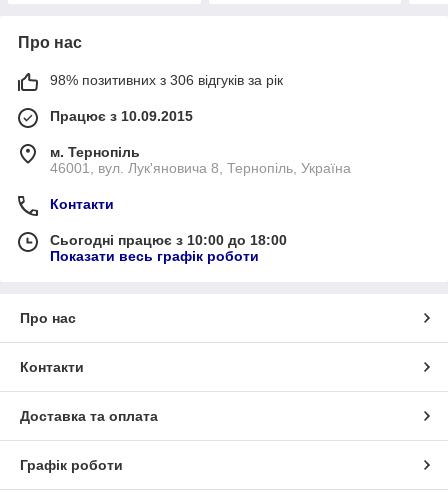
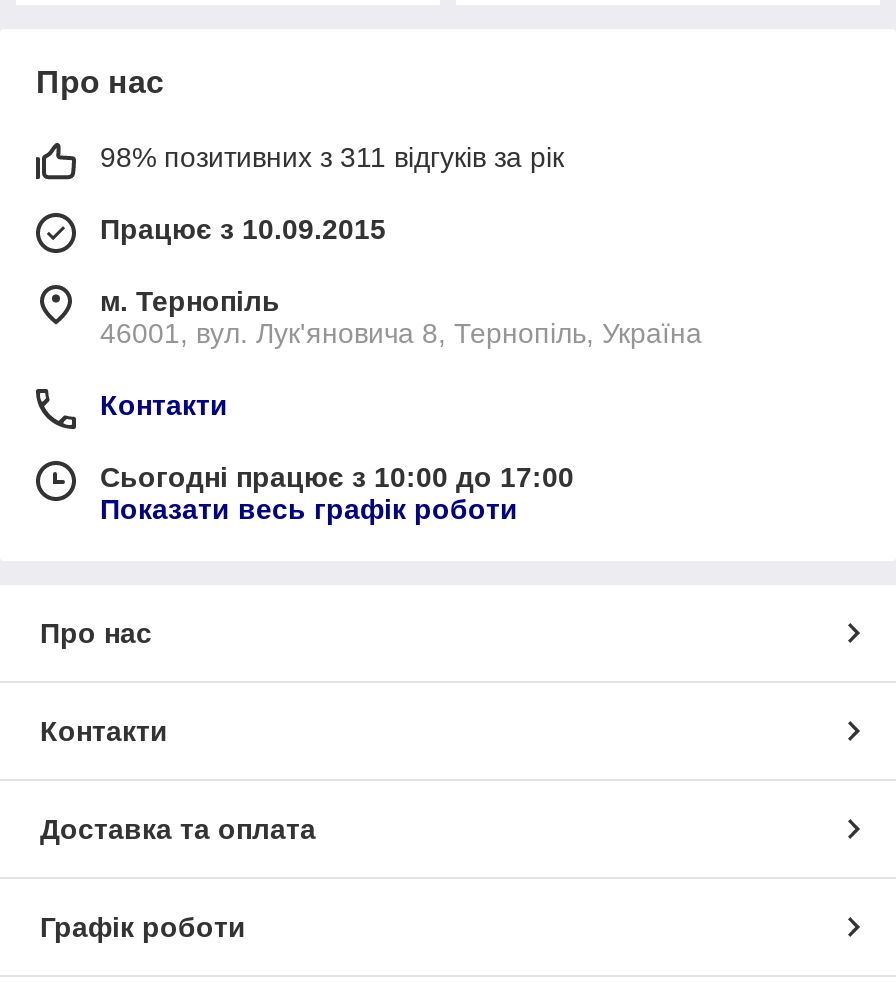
- 98% позитивних з 306 відгуків за рік
+ 98% позитивних з 311 відгуків за рік

- Сьогодні працює з 10:00 до 18:00
+ Сьогодні працює з 10:00 до 17:00
